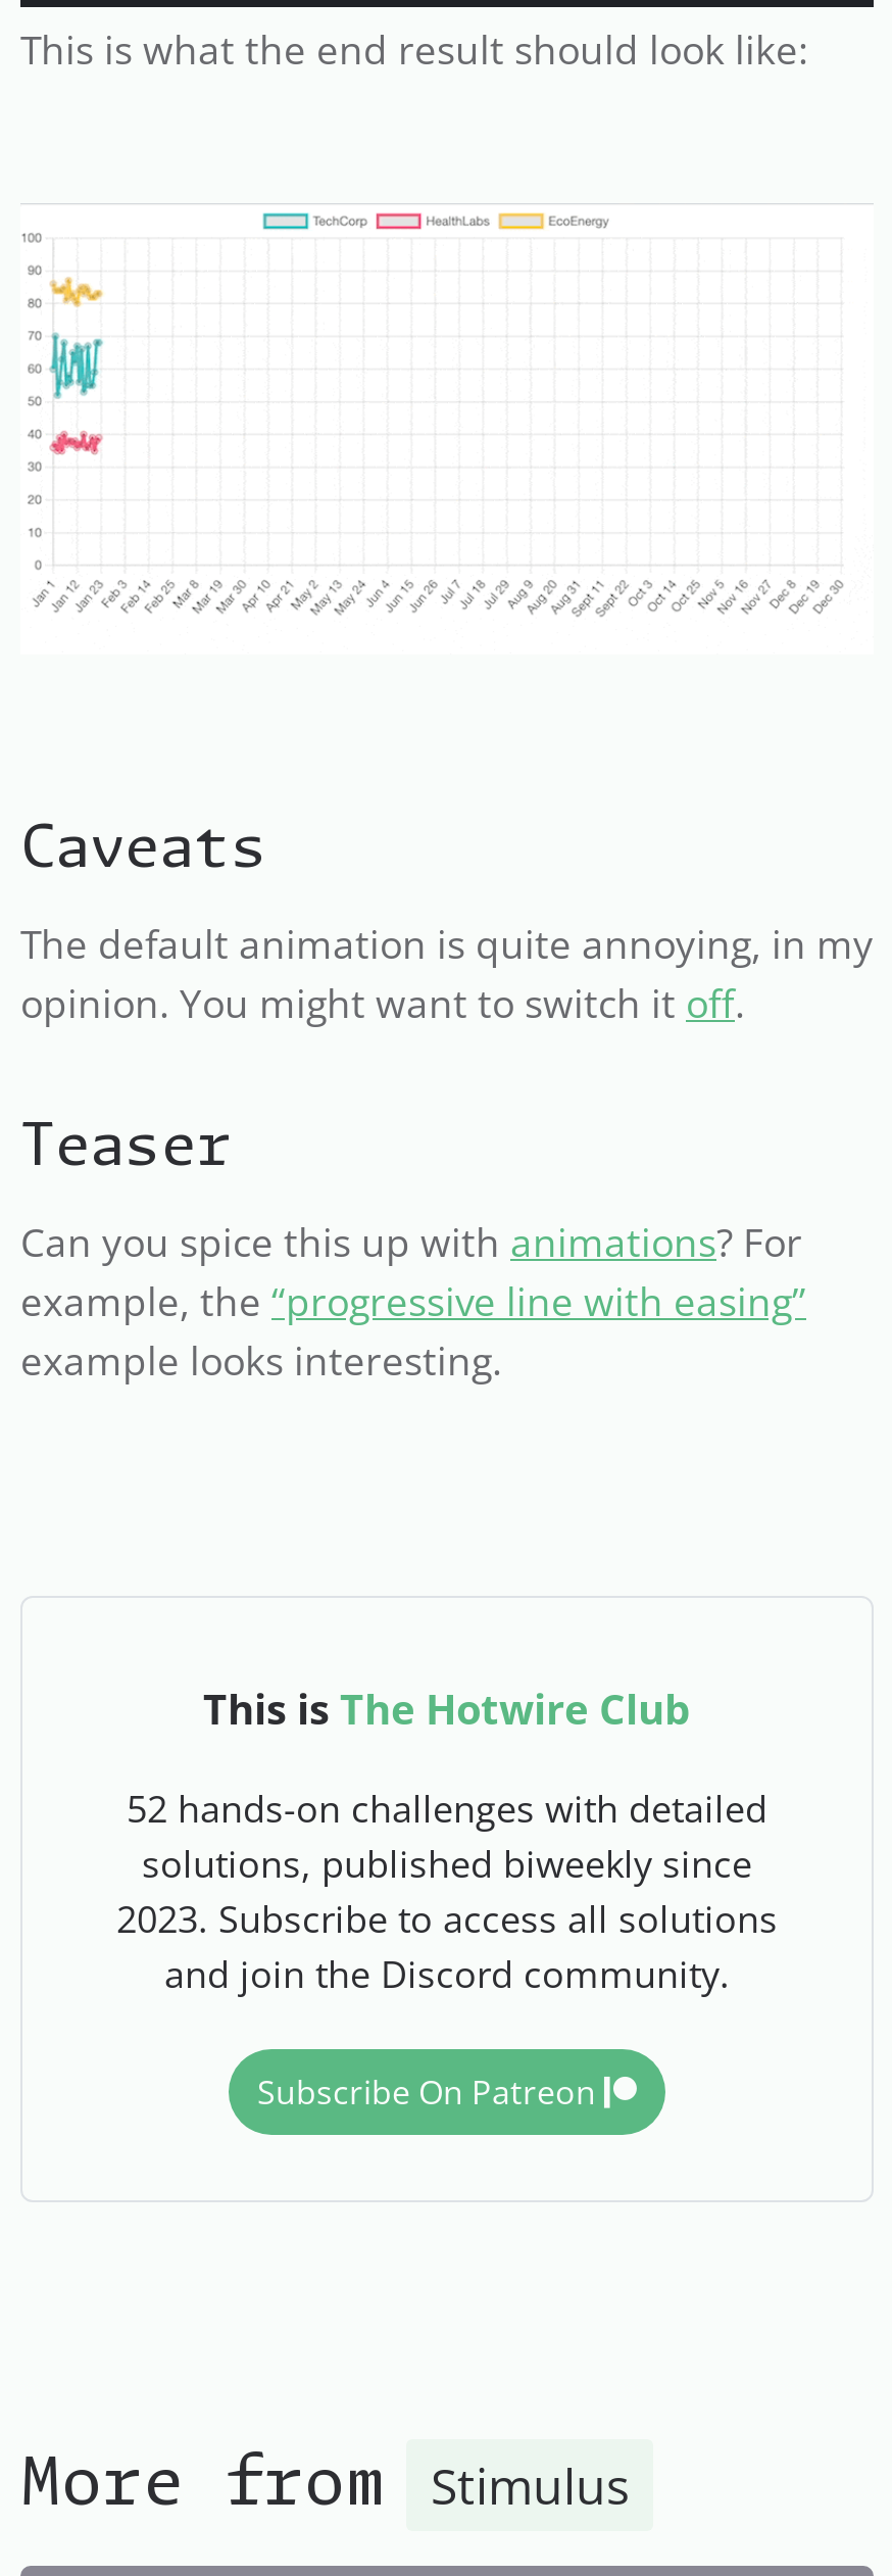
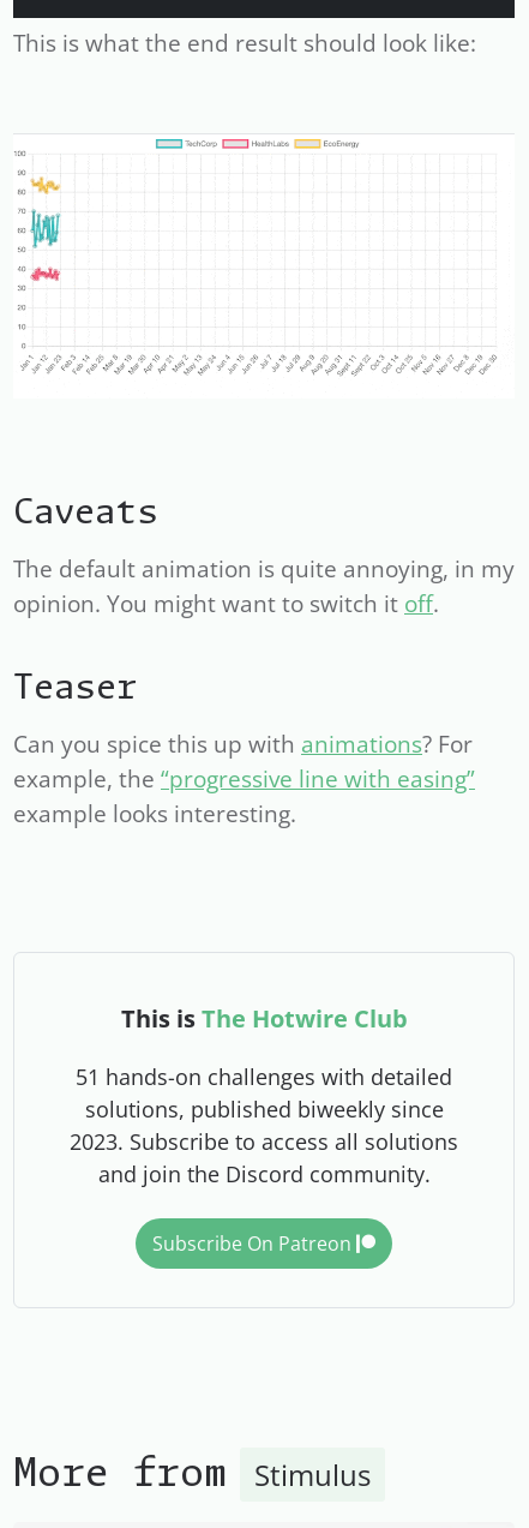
- 52 hands-on challenges with detailed
+ 51 hands-on challenges with detailed
